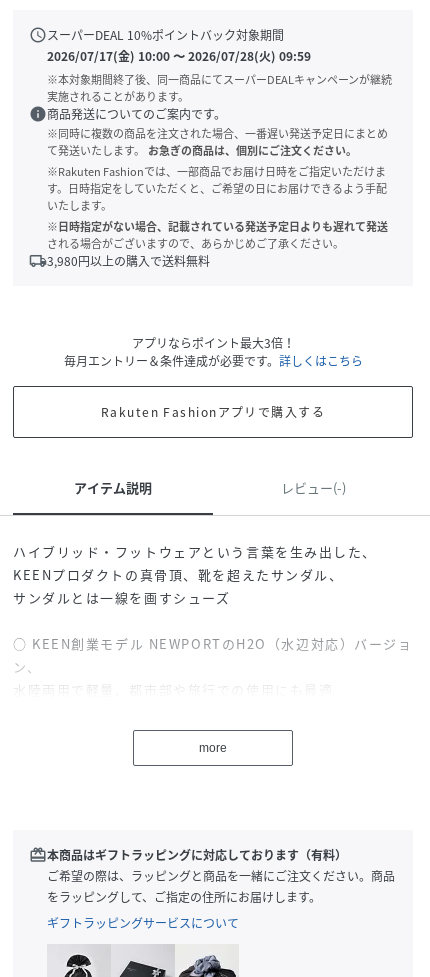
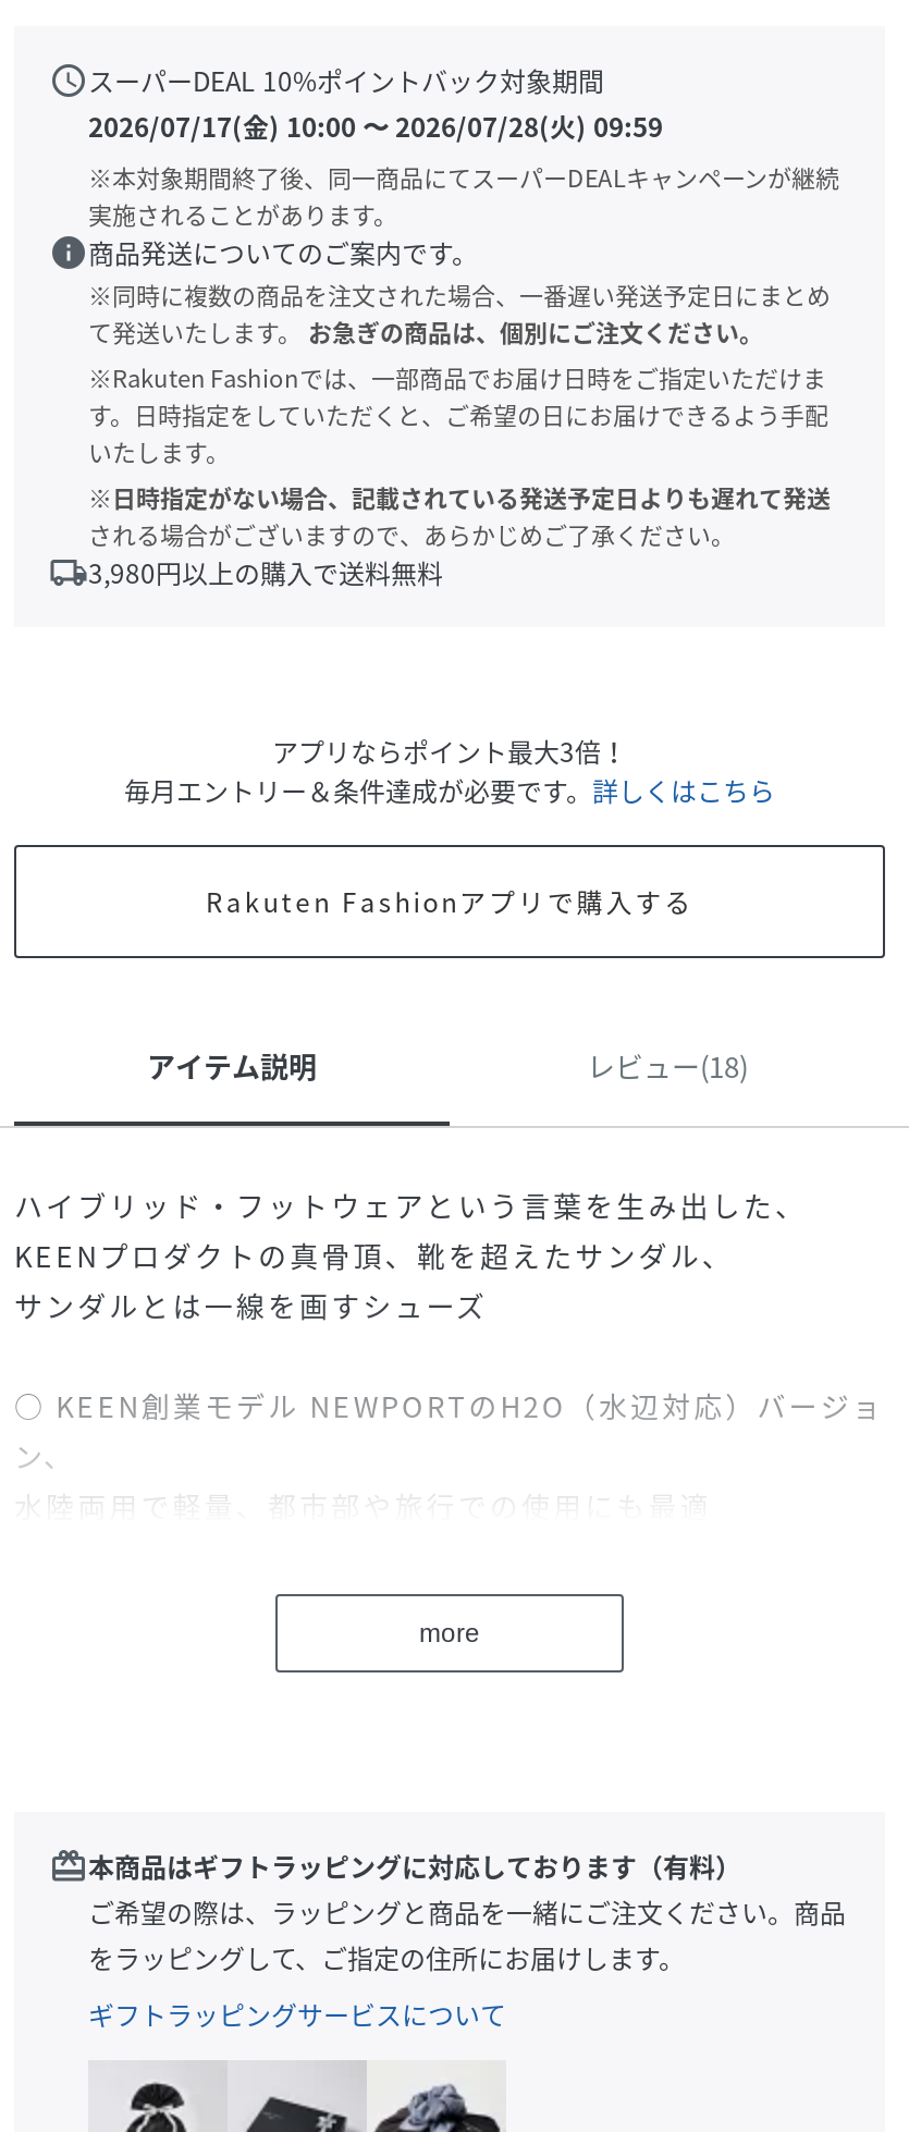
- レビュー(-)
+ レビュー(18)
